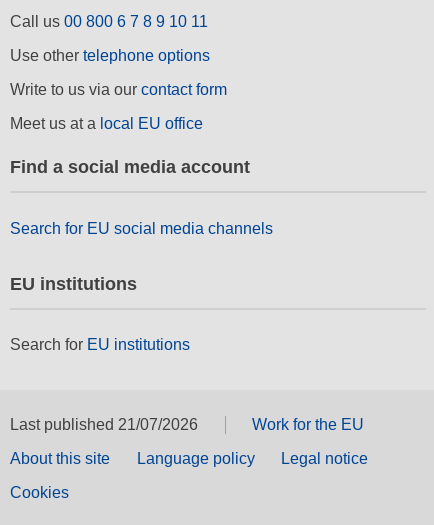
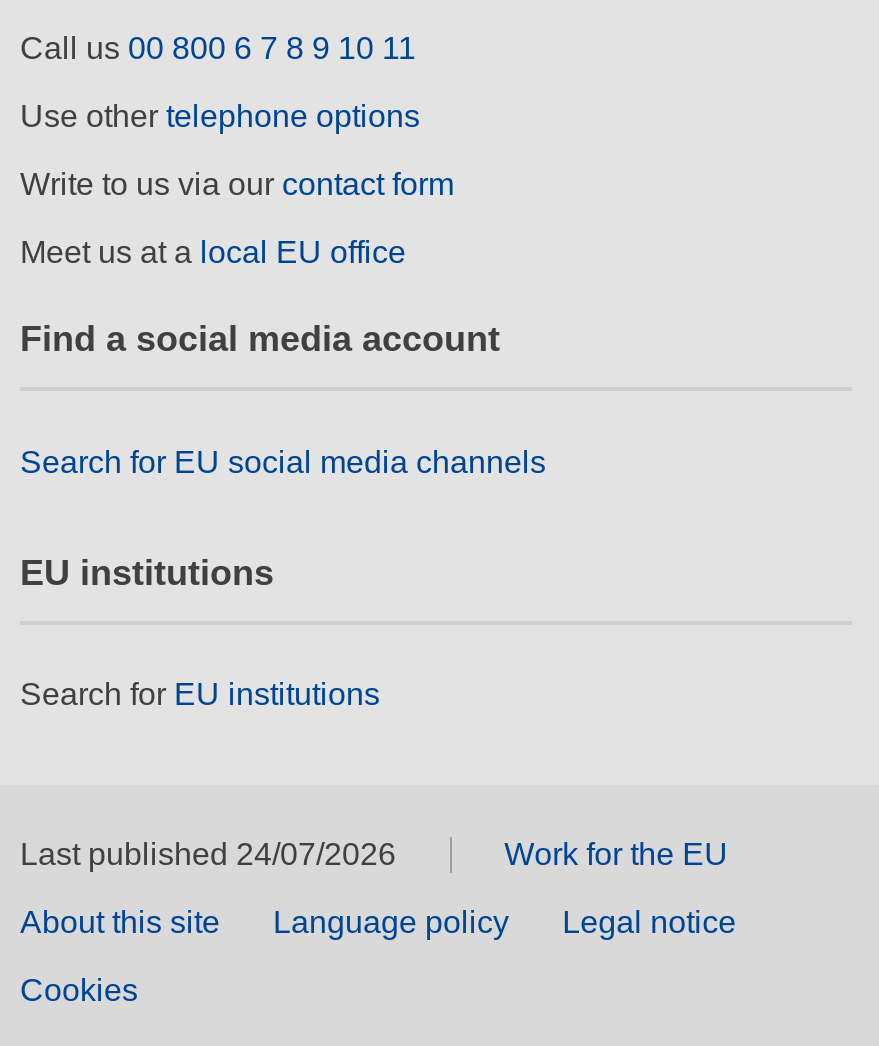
- Last published 21/07/2026
+ Last published 24/07/2026
